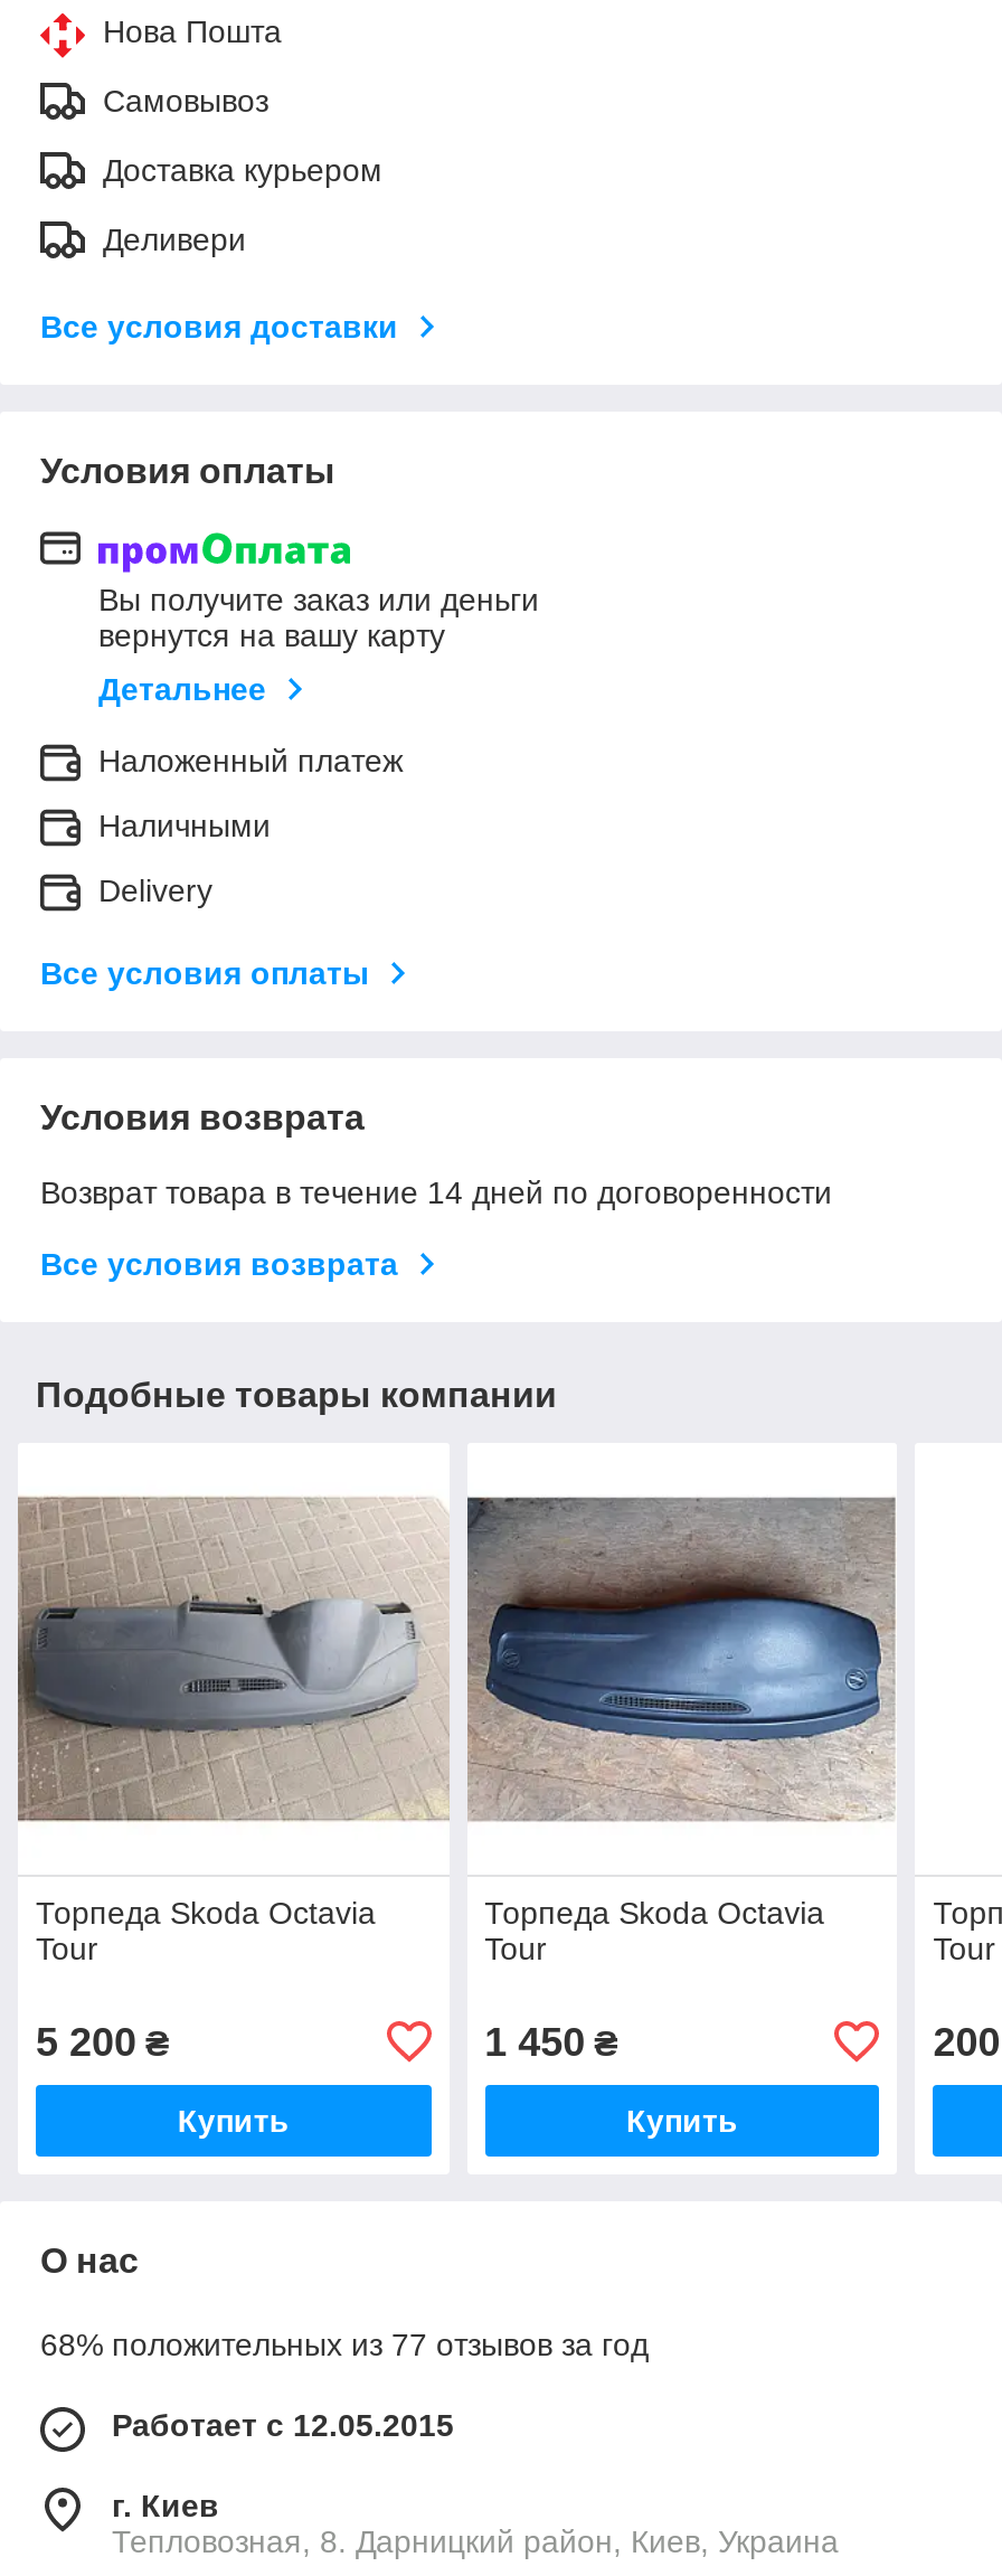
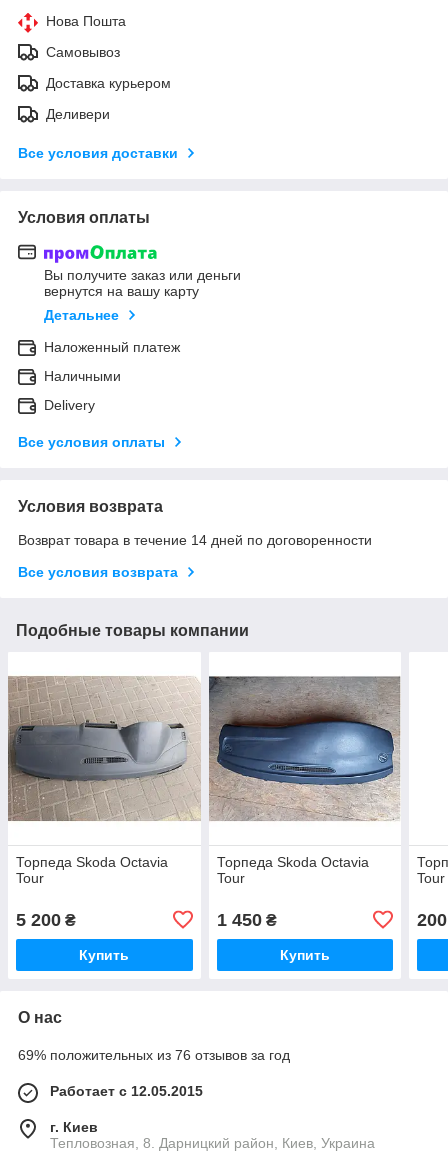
- 68% положительных из 77 отзывов за год
+ 69% положительных из 76 отзывов за год
